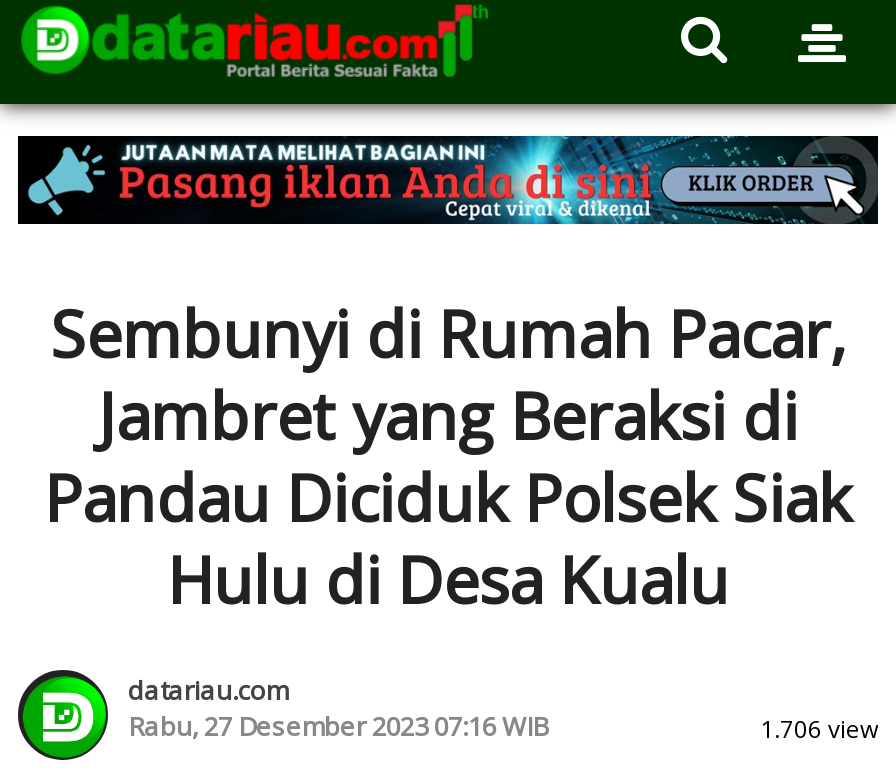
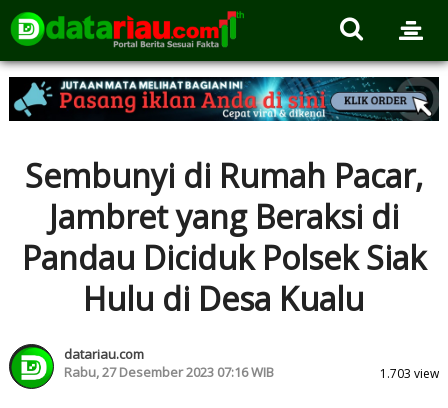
- 1.706 view
+ 1.703 view
